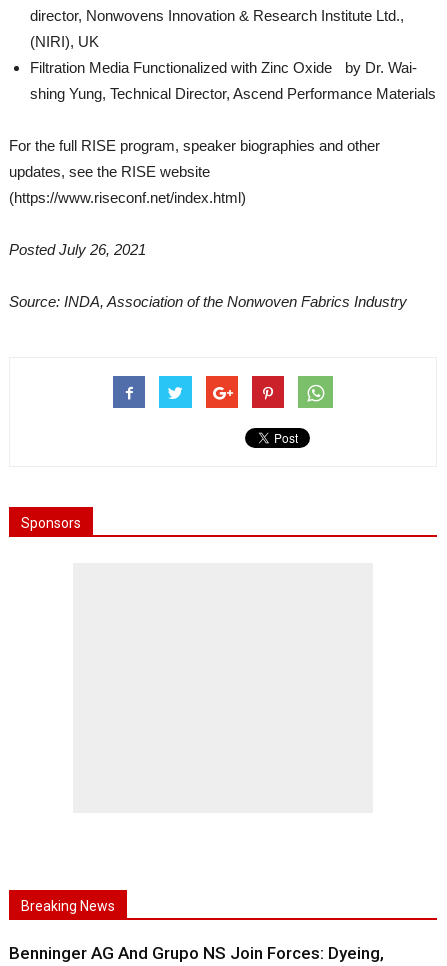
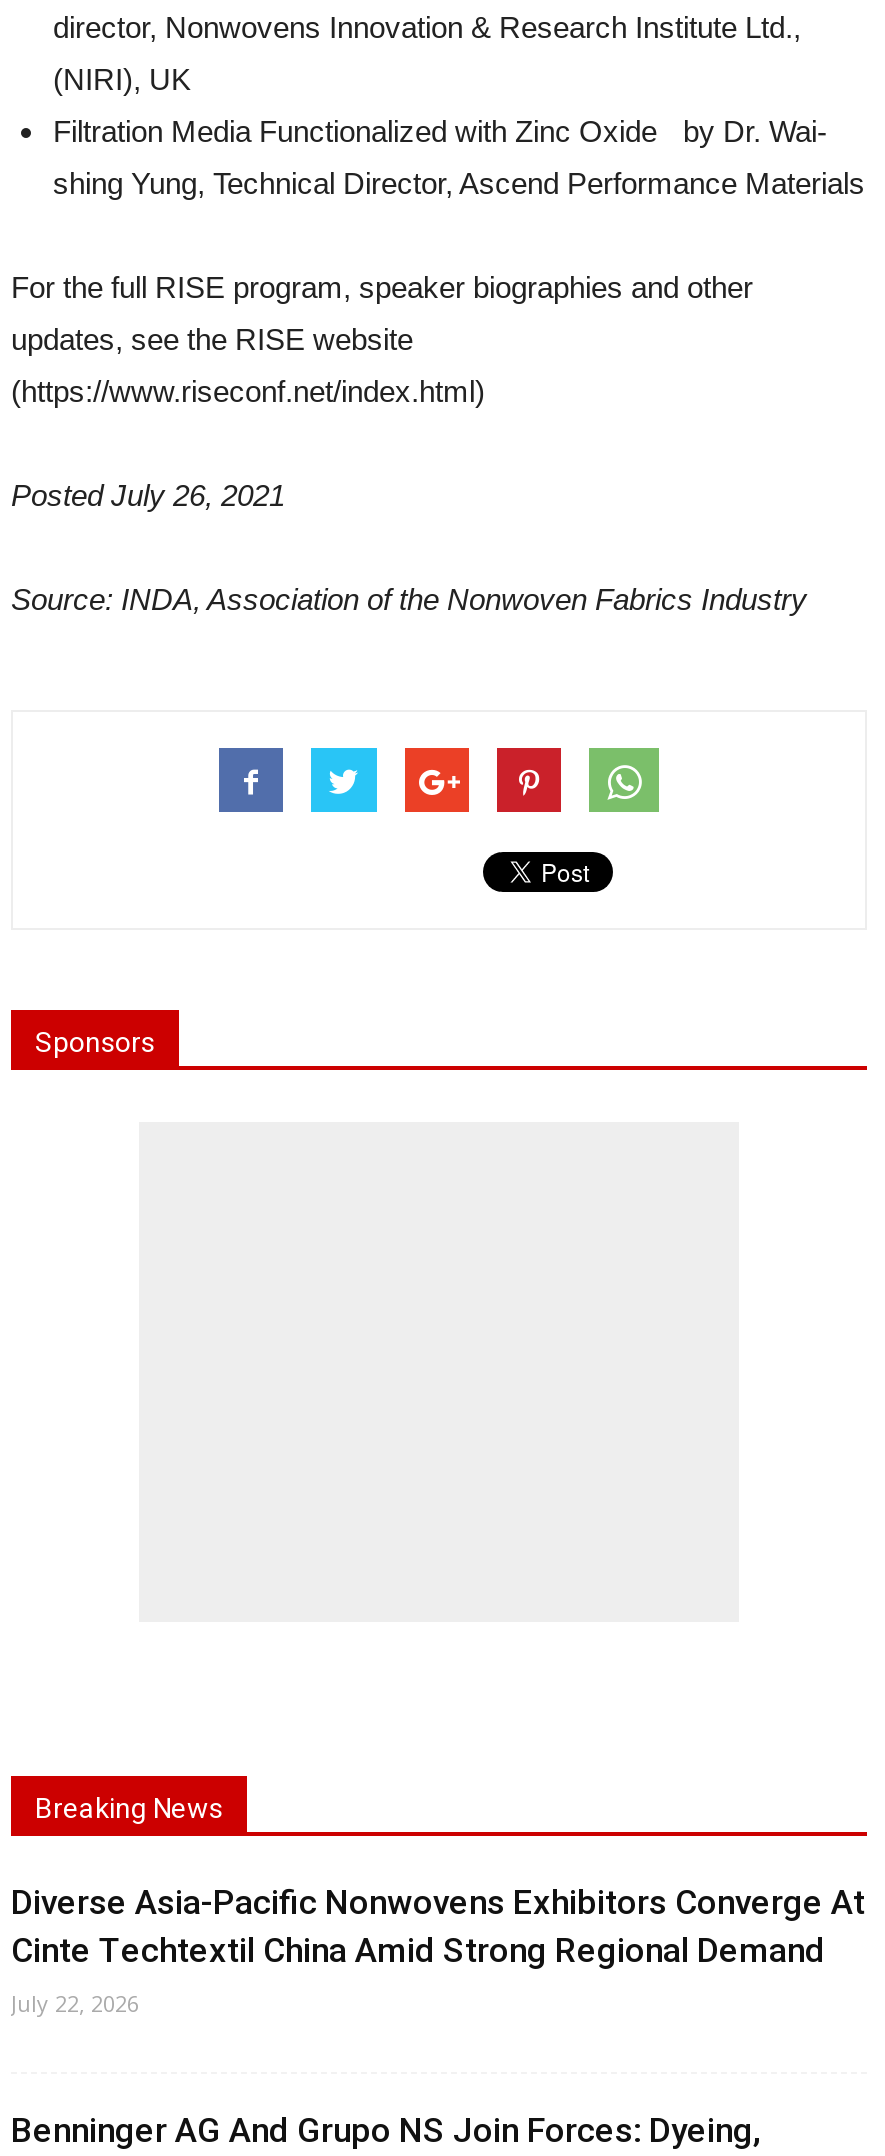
+ Diverse Asia-Pacific Nonwovens Exhibitors Converge At
+ Cinte Techtextil China Amid Strong Regional Demand
+ July 22, 2026
